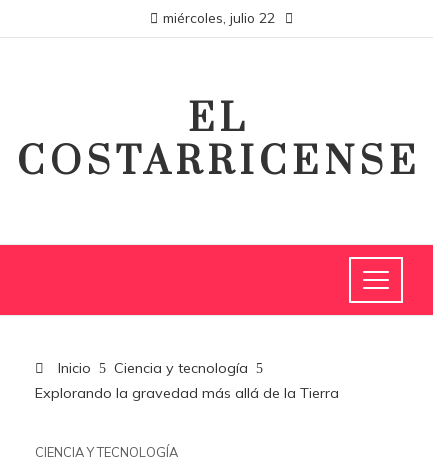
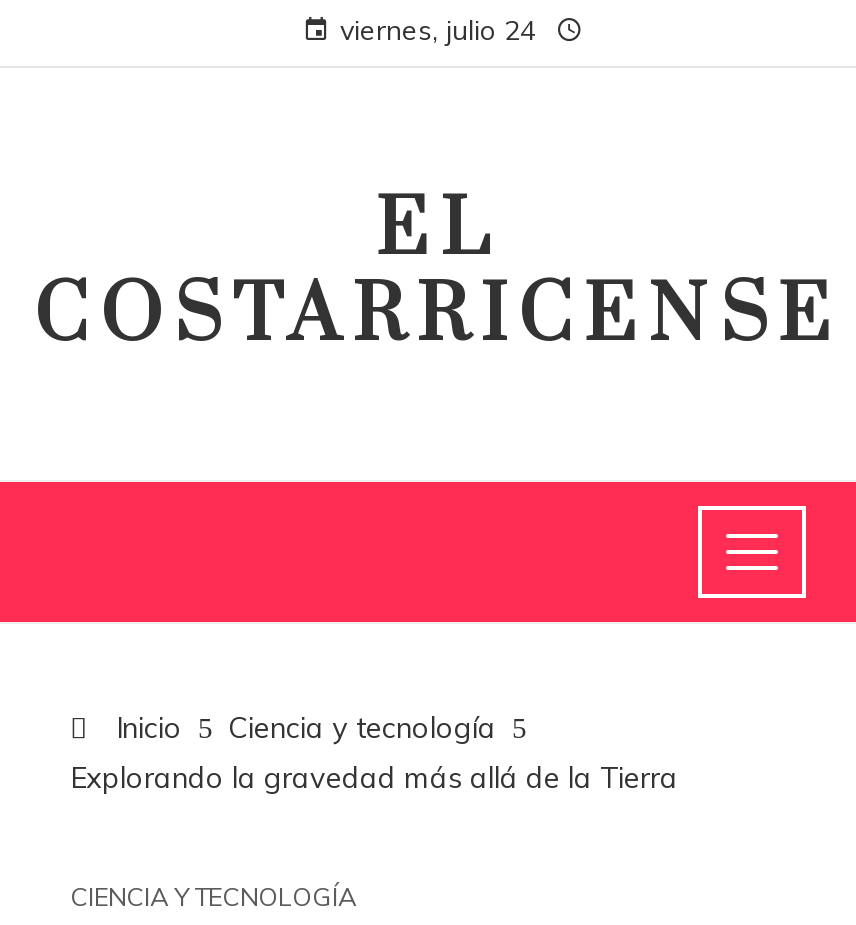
- miércoles, julio 22
+ viernes, julio 24
